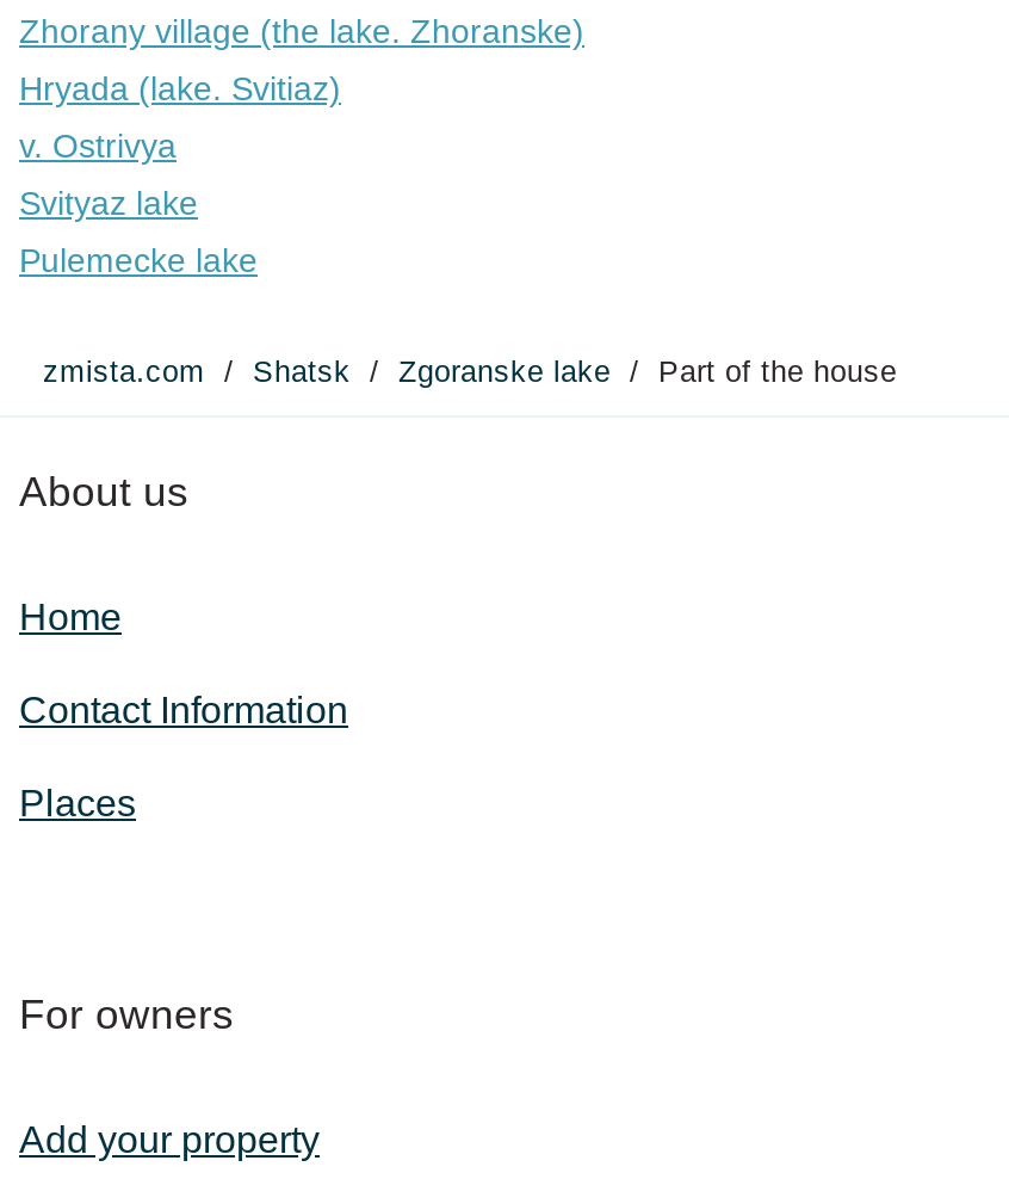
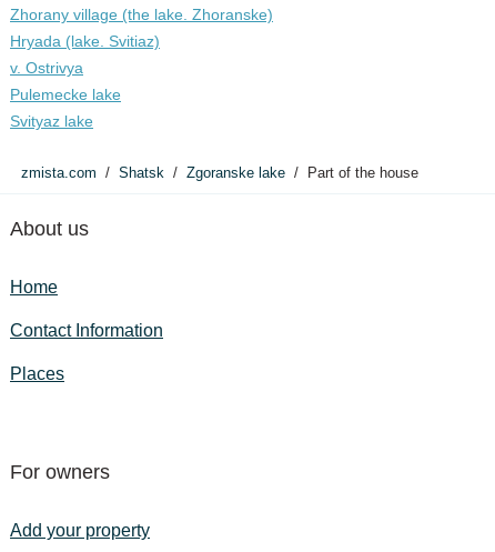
moved down: Svityaz lake

moved up: Pulemecke lake
